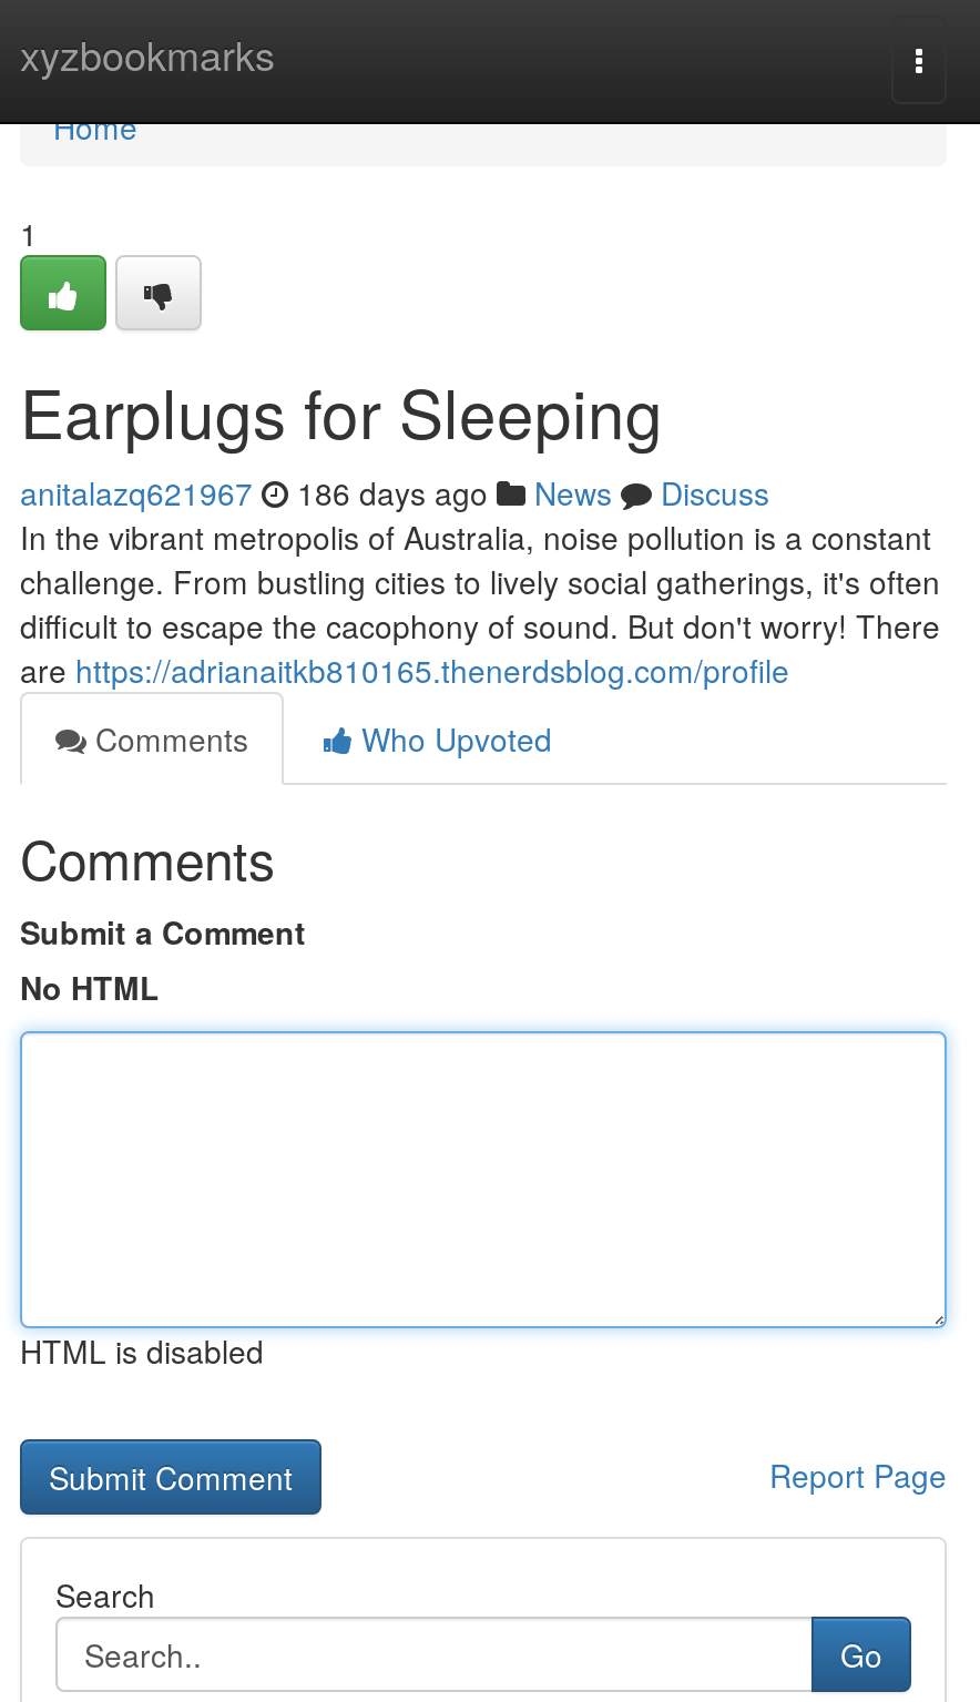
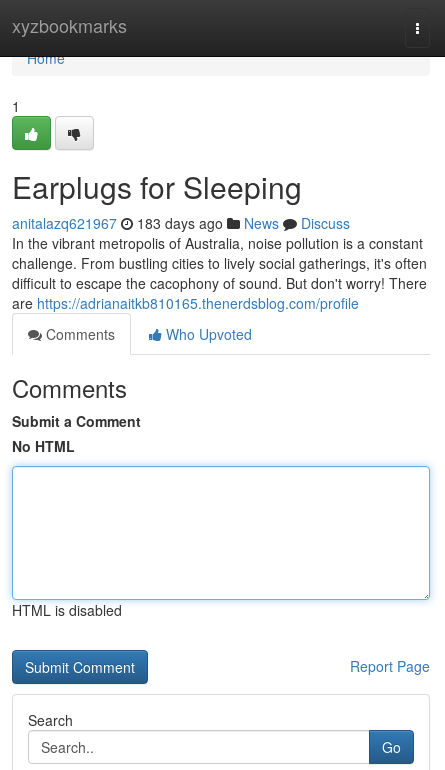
- anitalazq621967 186 days ago News Discuss
+ anitalazq621967 183 days ago News Discuss
